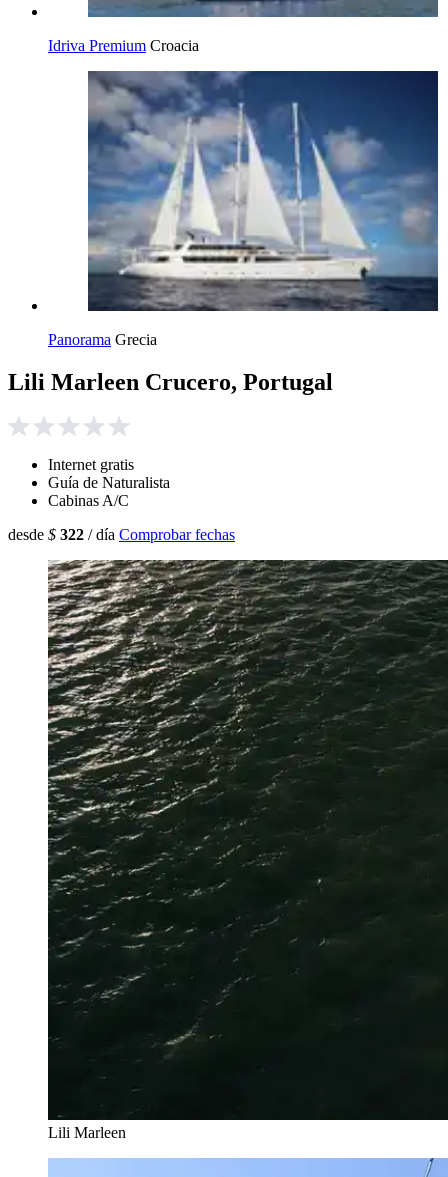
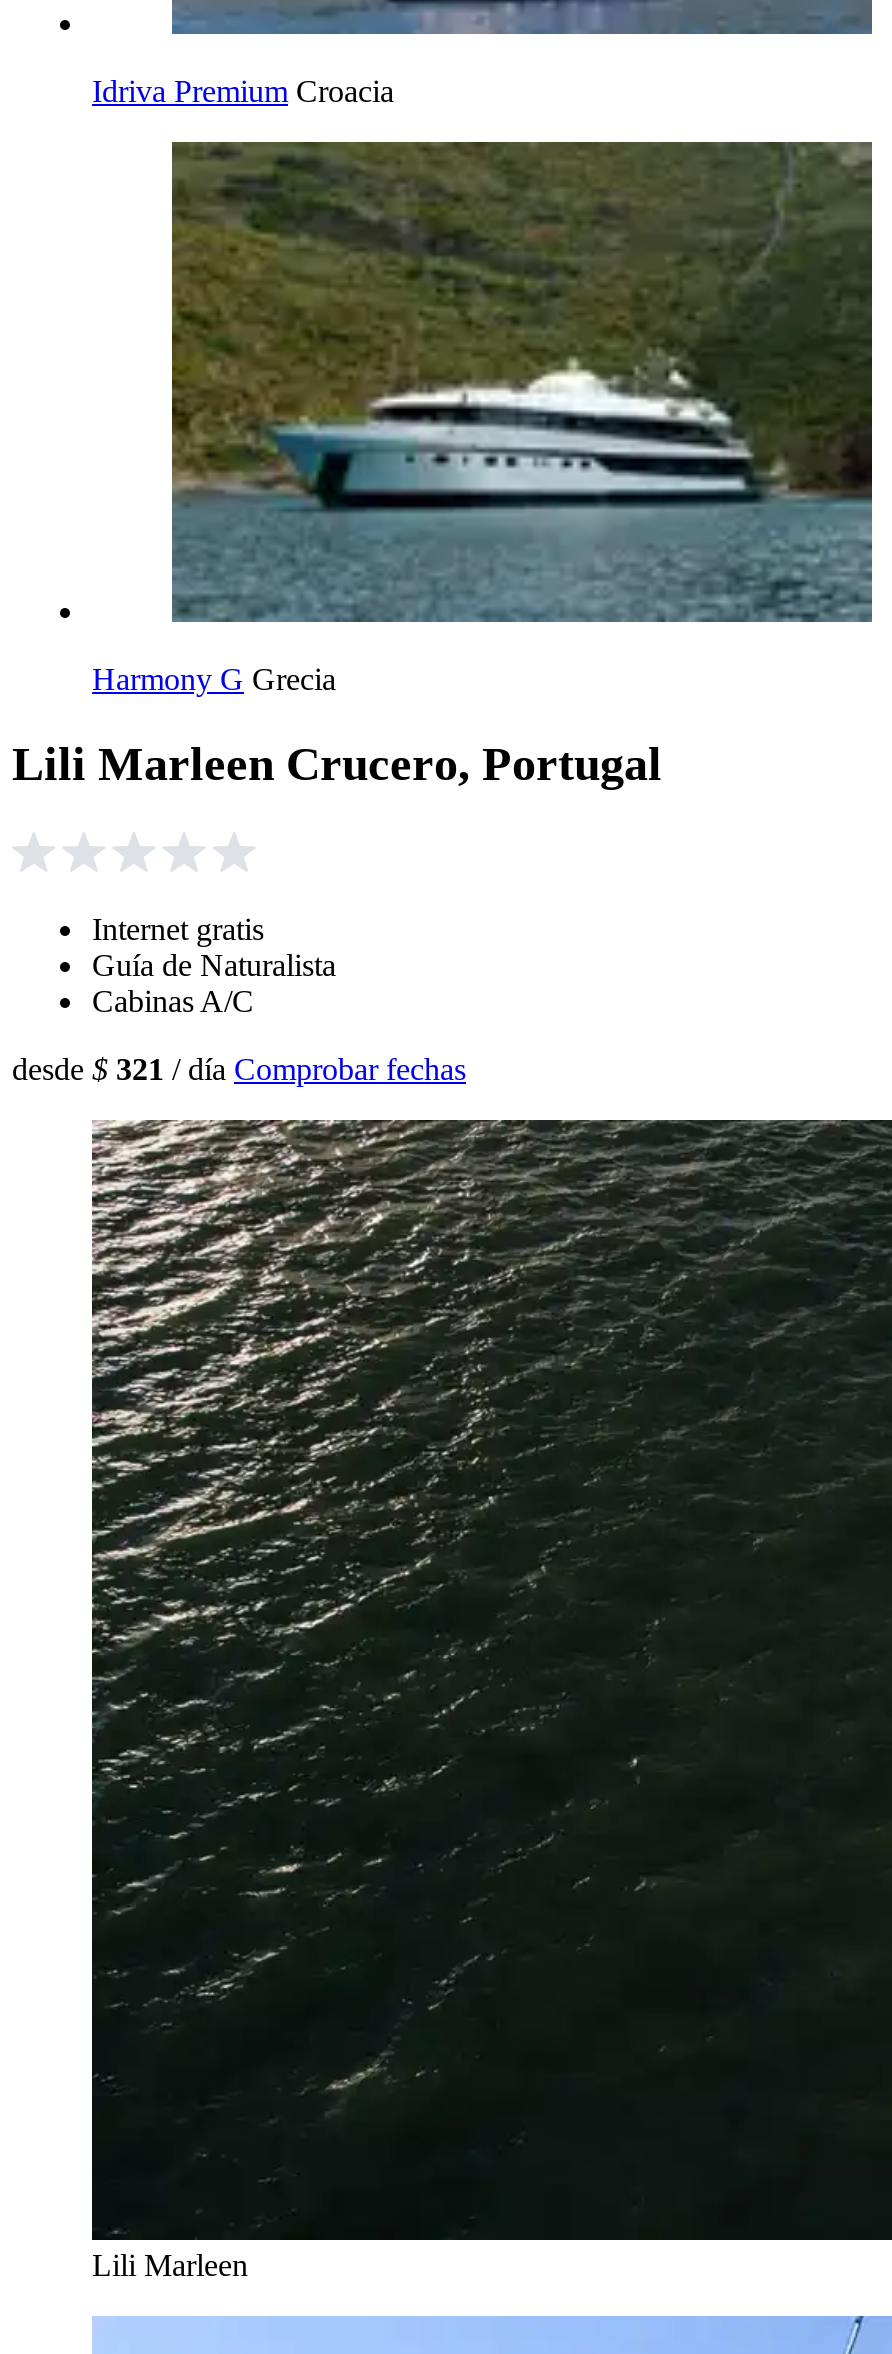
- [image]
- Panorama Grecia
+ [image]
+ Harmony G Grecia

- desde $ 322 / día Comprobar fechas
+ desde $ 321 / día Comprobar fechas
